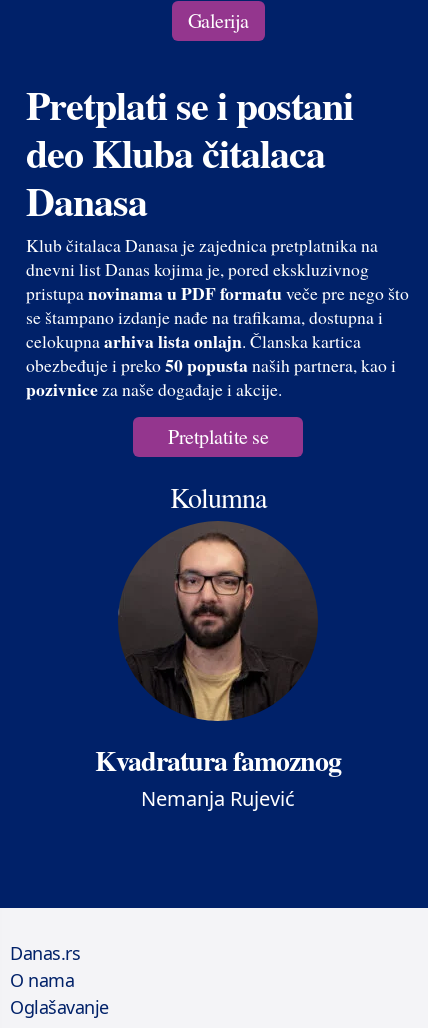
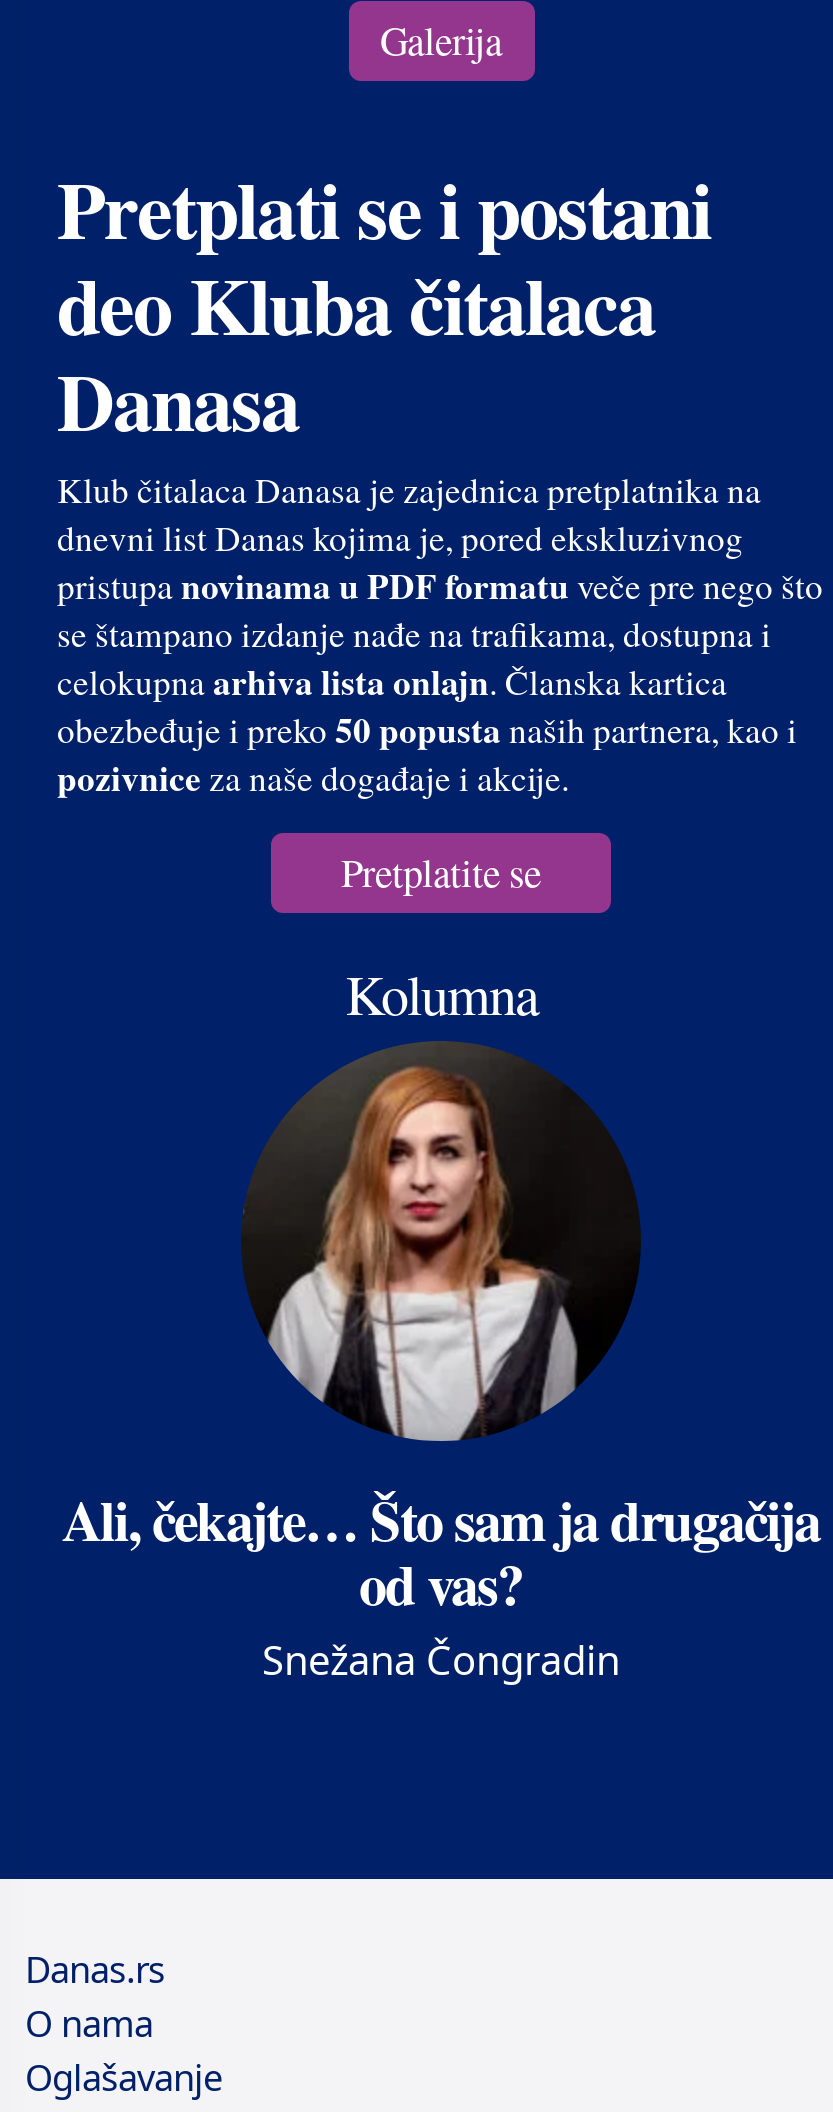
- [image]
- Kvadratura famoznog
- Nemanja Rujević
+ [image]
+ Ali, čekajte… Što sam ja drugačija
+ od vas?
+ Snežana Čongradin
